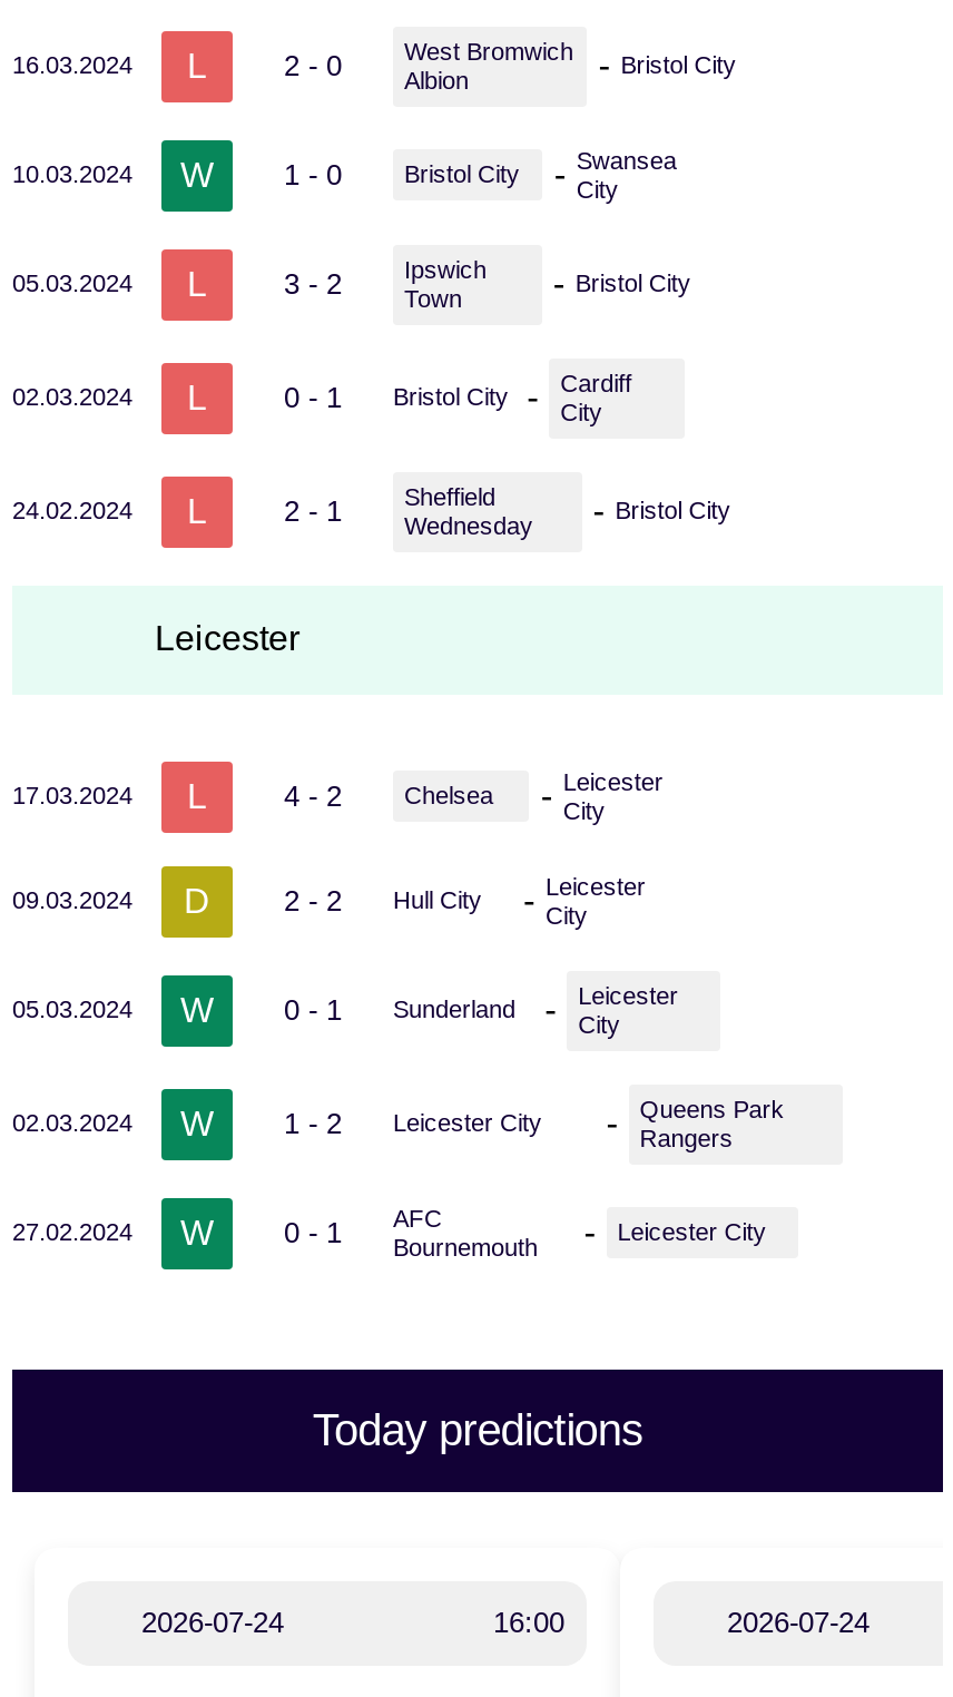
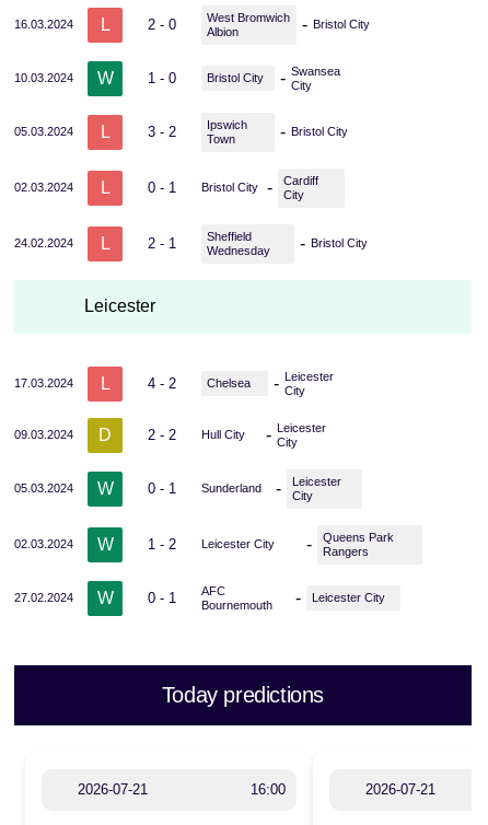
- 2026-07-24
+ 2026-07-21

- 2026-07-24
+ 2026-07-21
